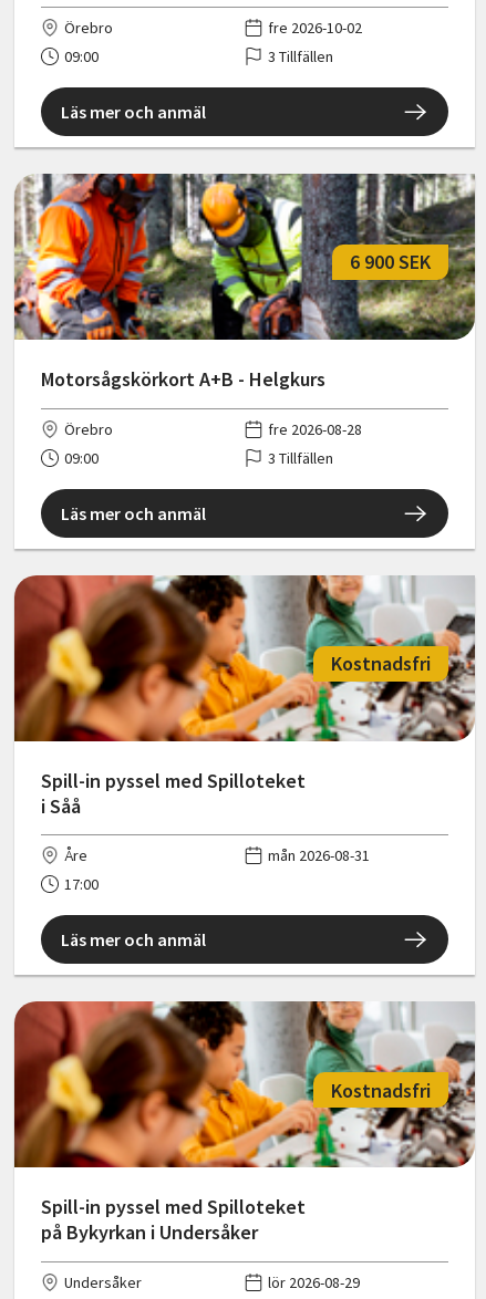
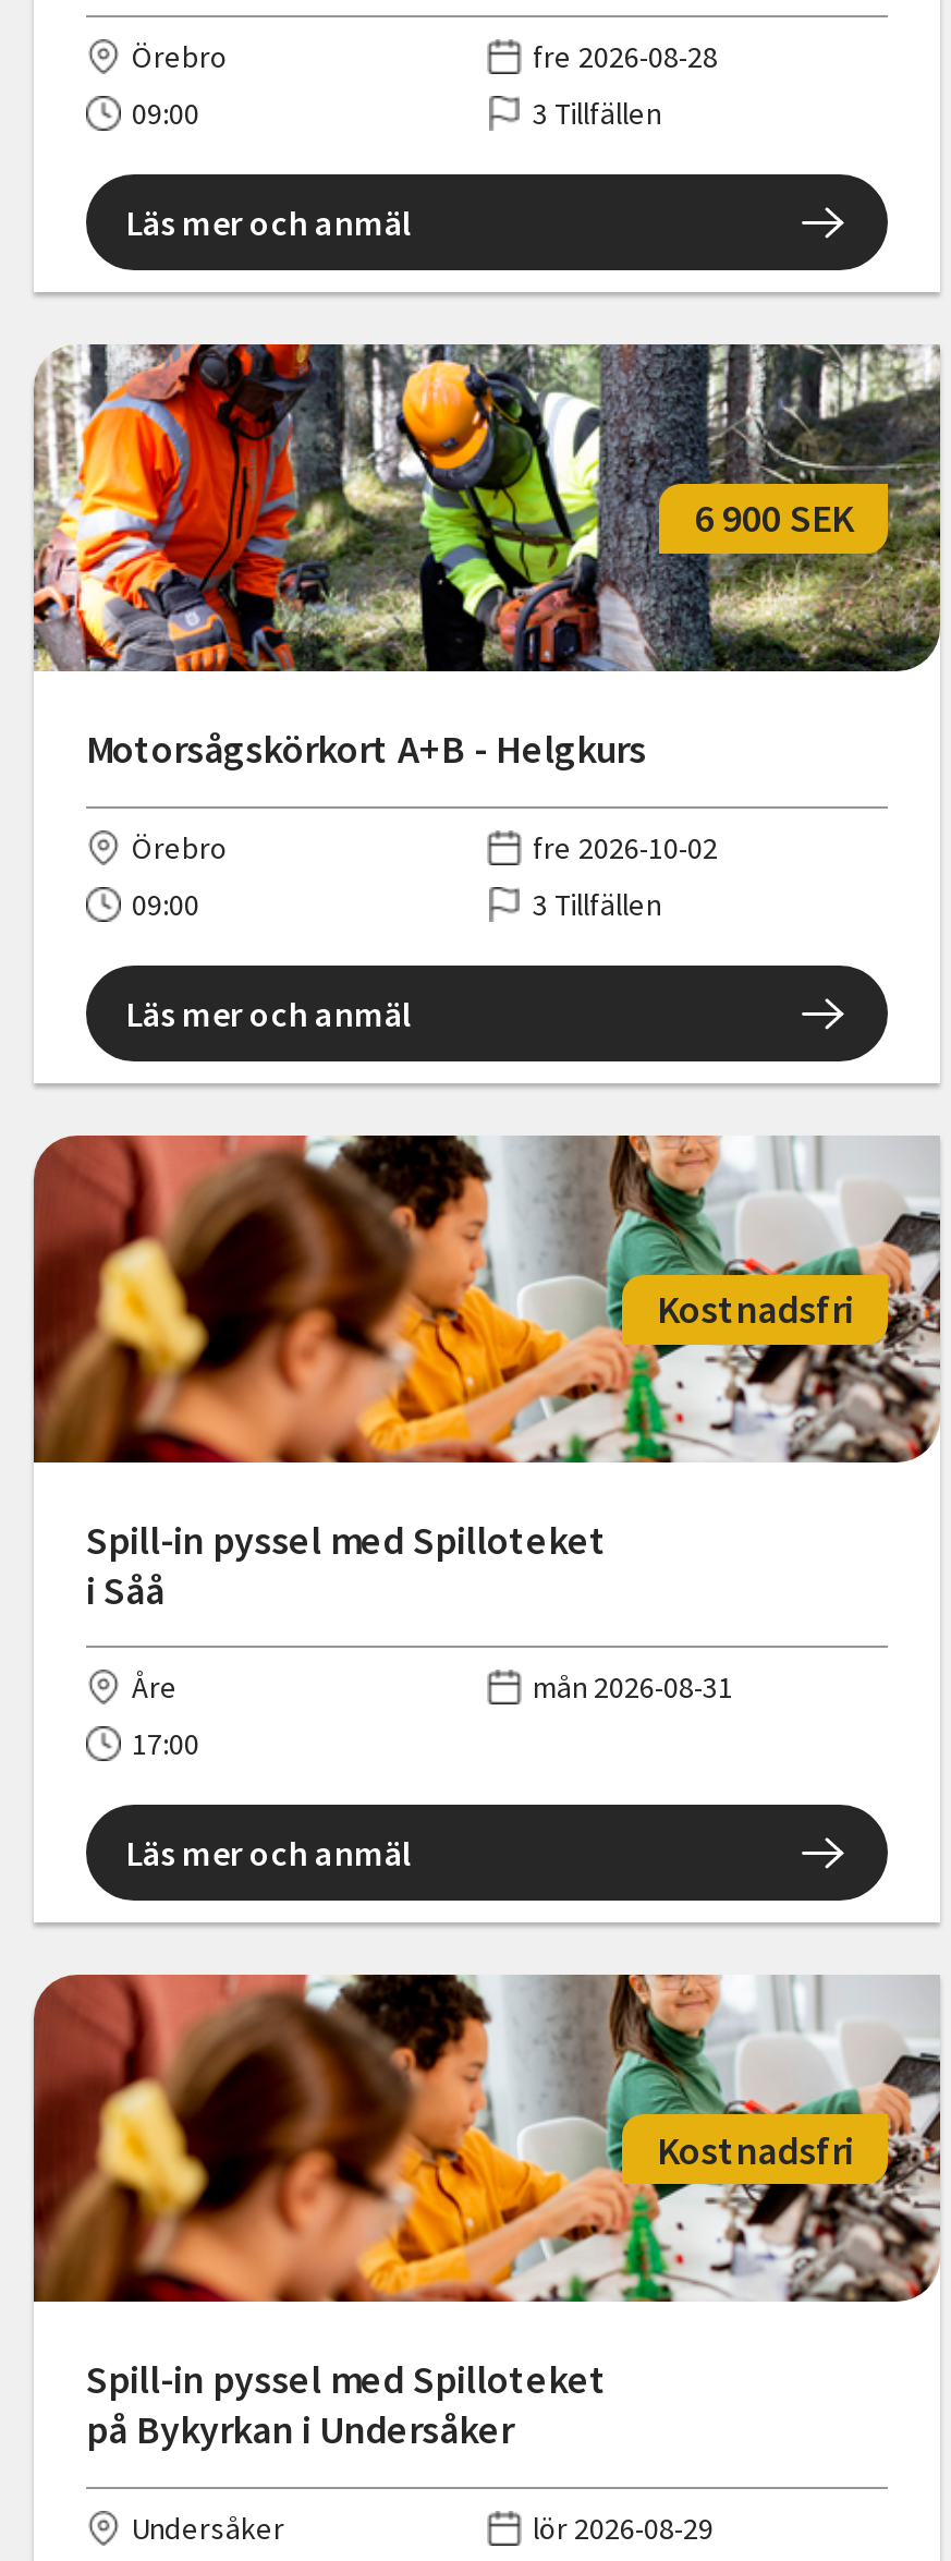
- fre 2026-10-02
+ fre 2026-08-28

- fre 2026-08-28
+ fre 2026-10-02
